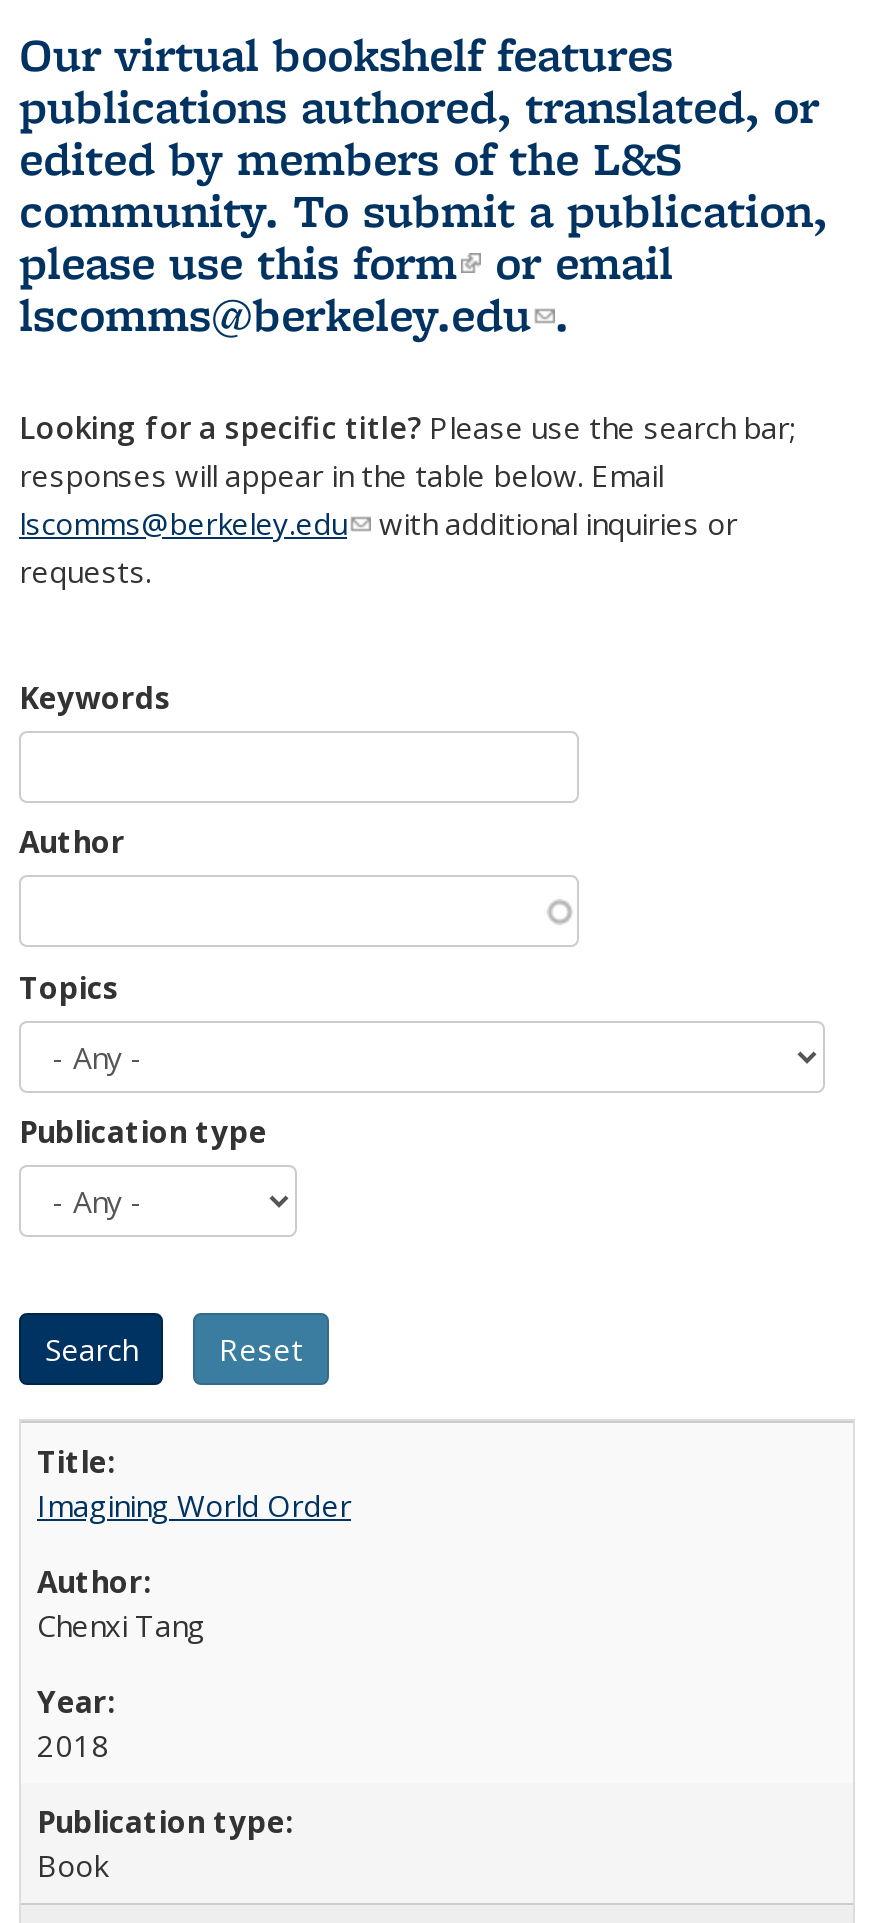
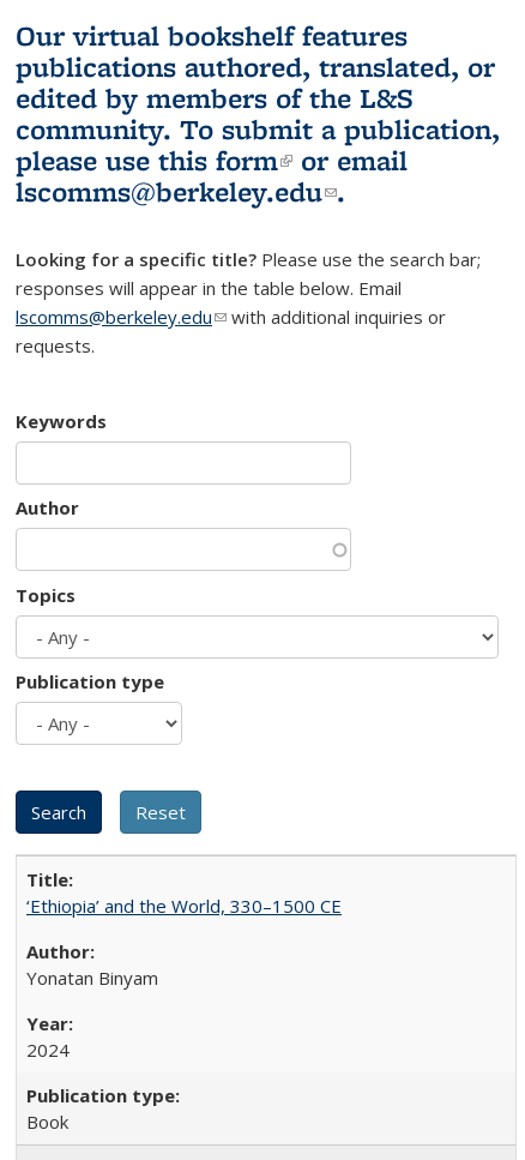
- Imagining World Order
+ ‘Ethiopia’ and the World, 330–1500 CE

- Chenxi Tang
+ Yonatan Binyam

- 2018
+ 2024
